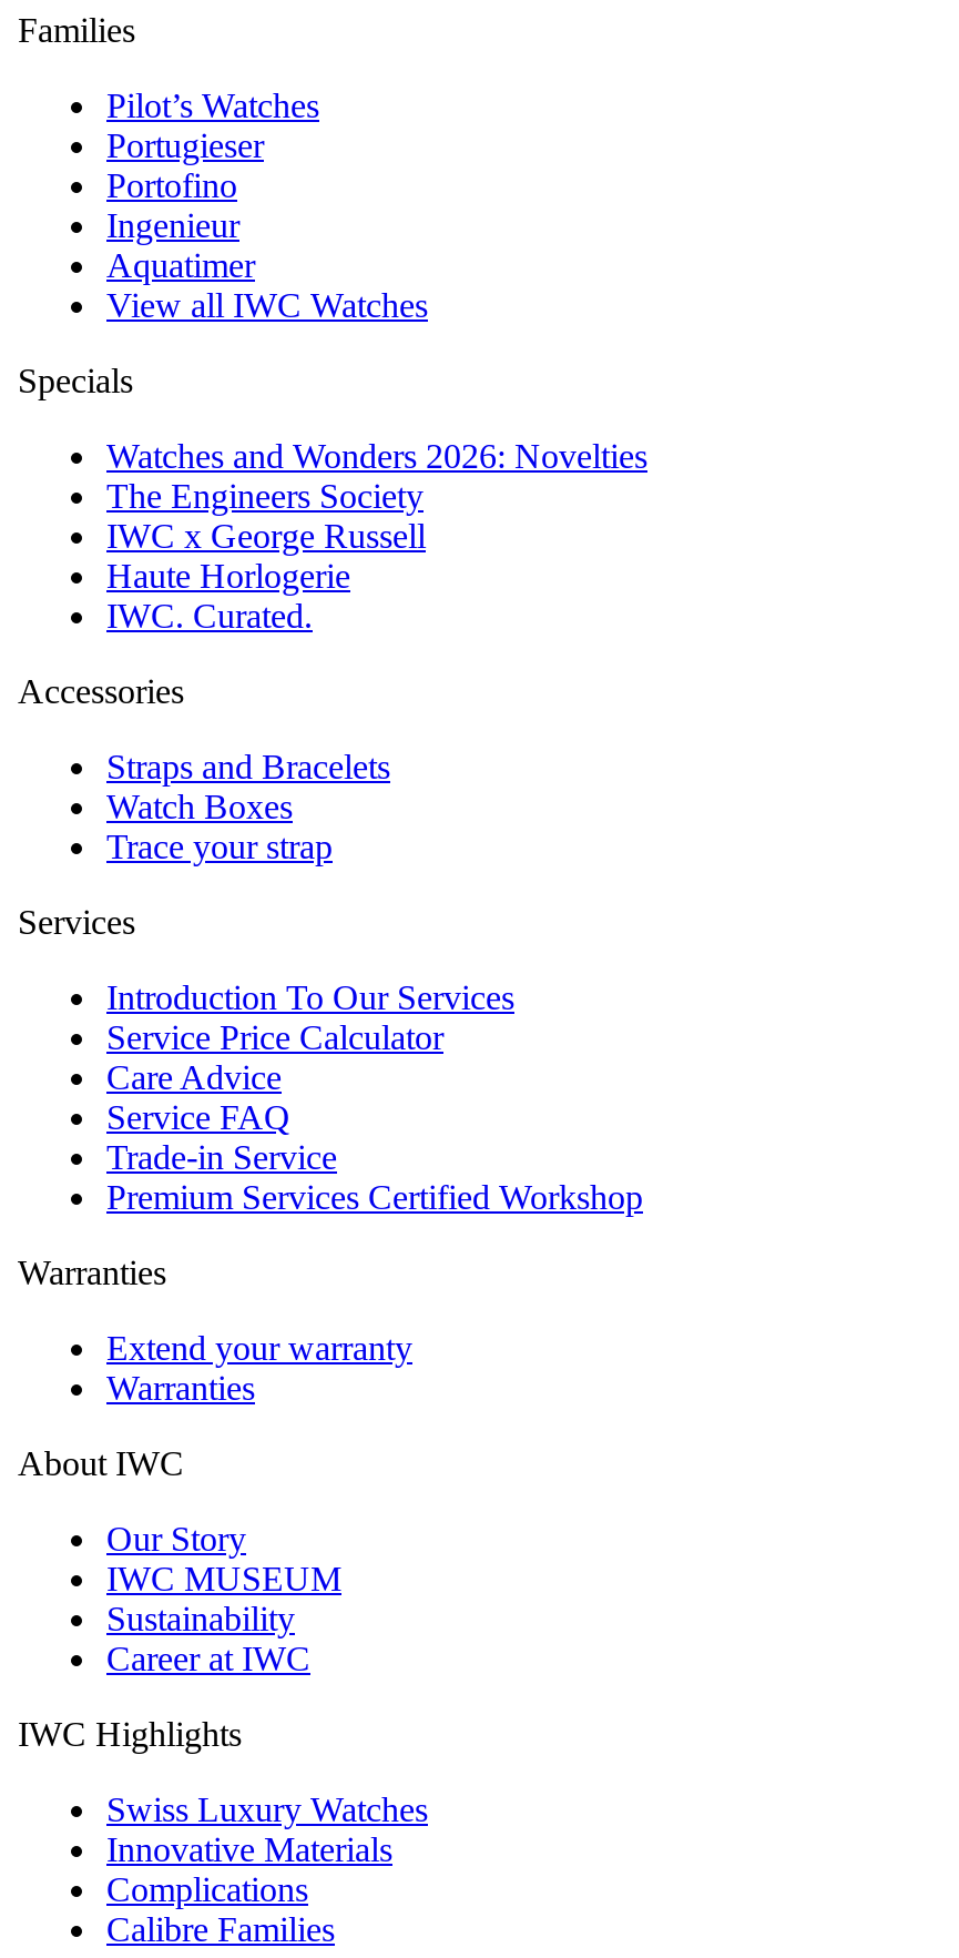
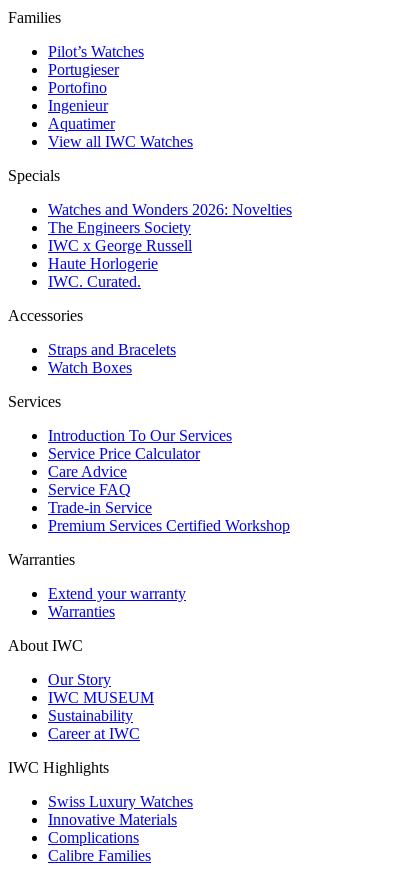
- Trace your strap
